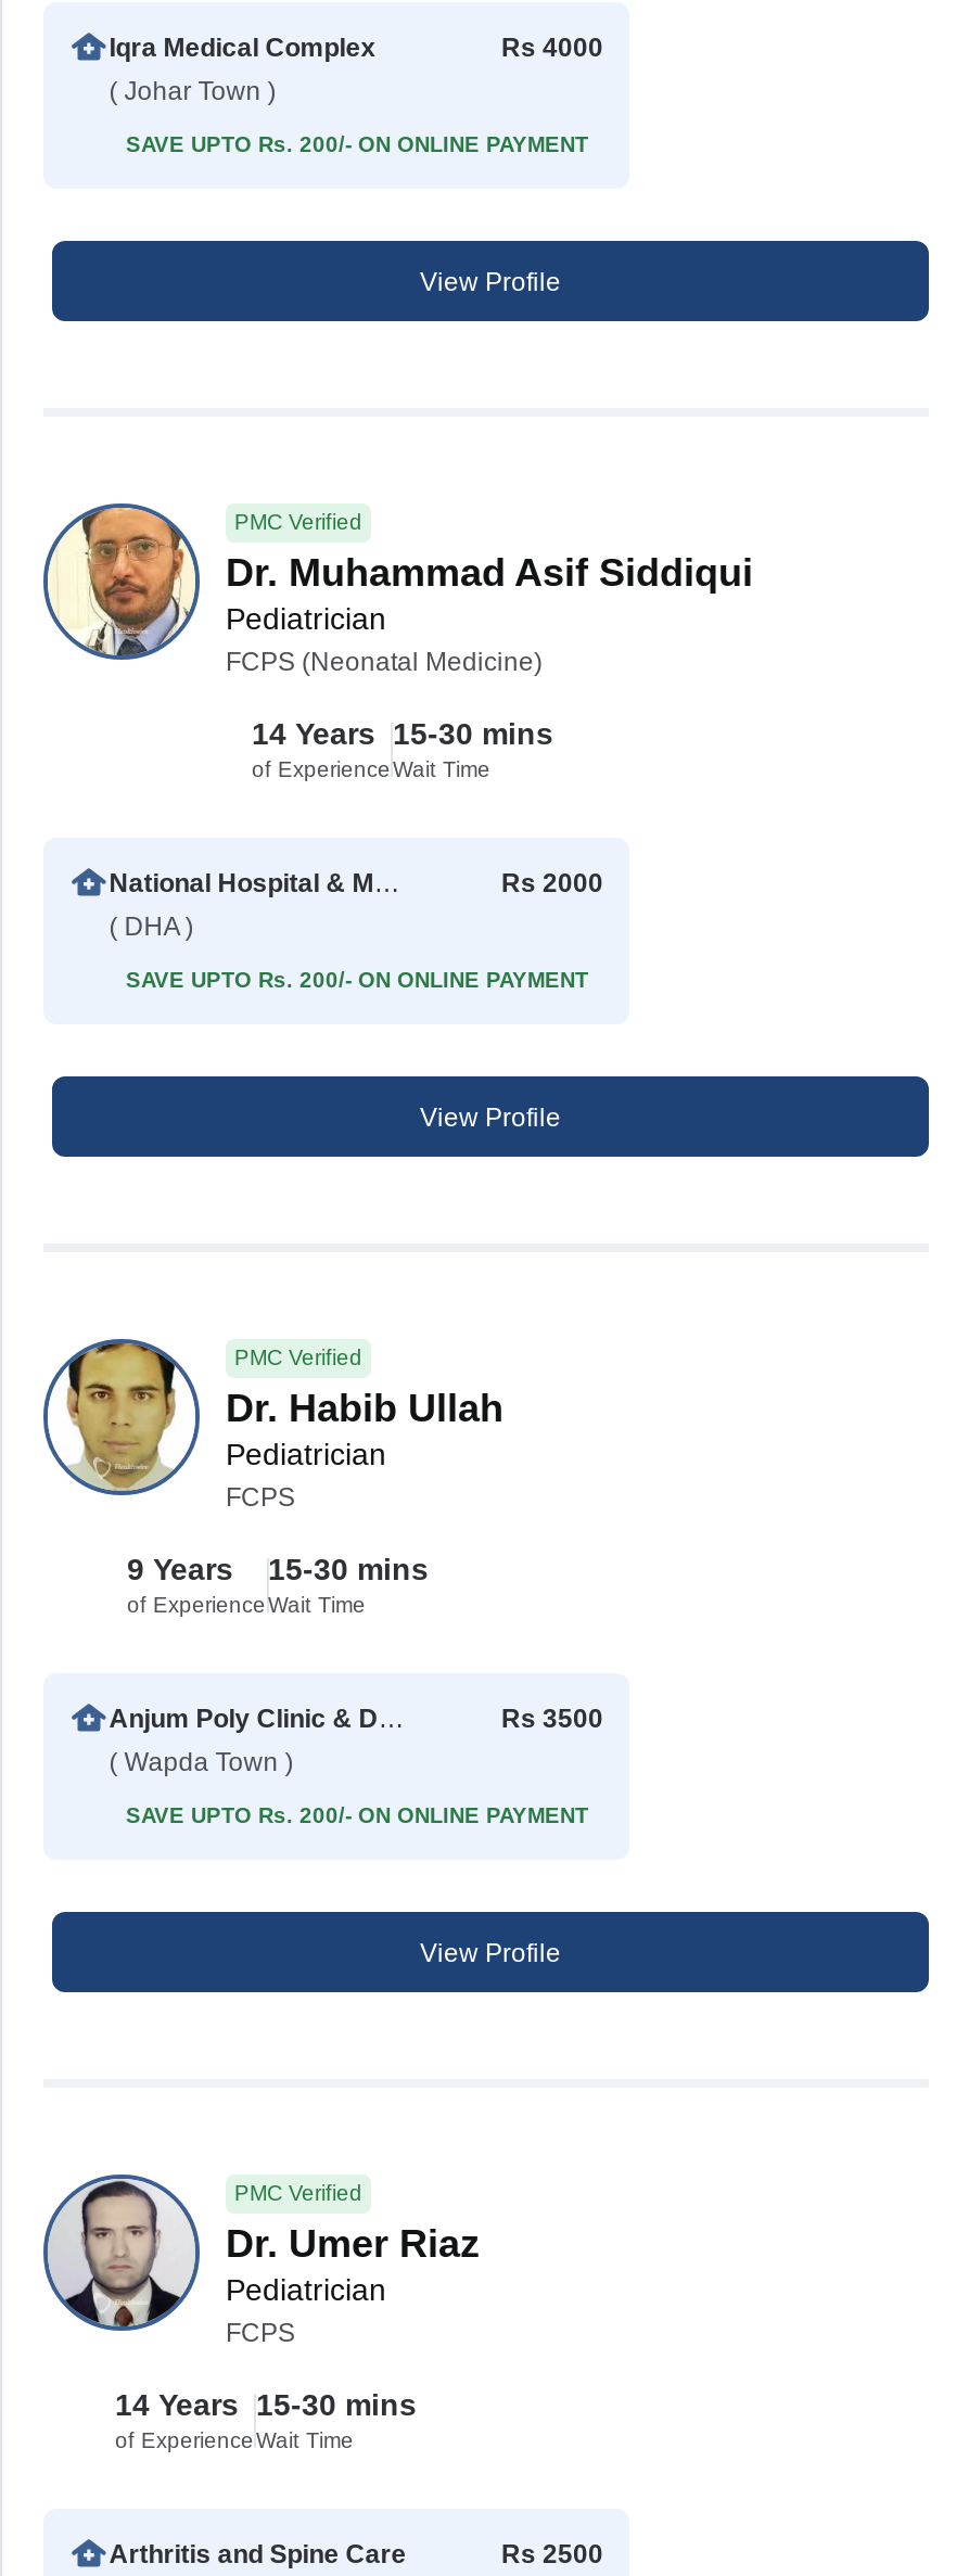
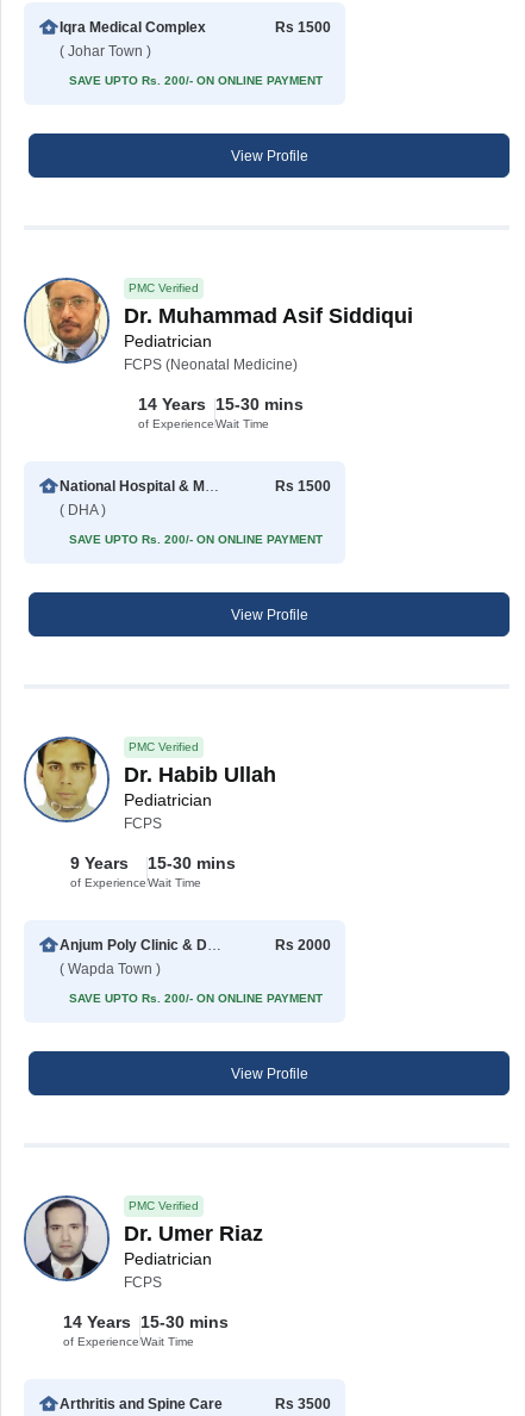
- Rs 4000
+ Rs 1500

- Rs 2000
+ Rs 1500

- Rs 3500
+ Rs 2000

- Rs 2500
+ Rs 3500
